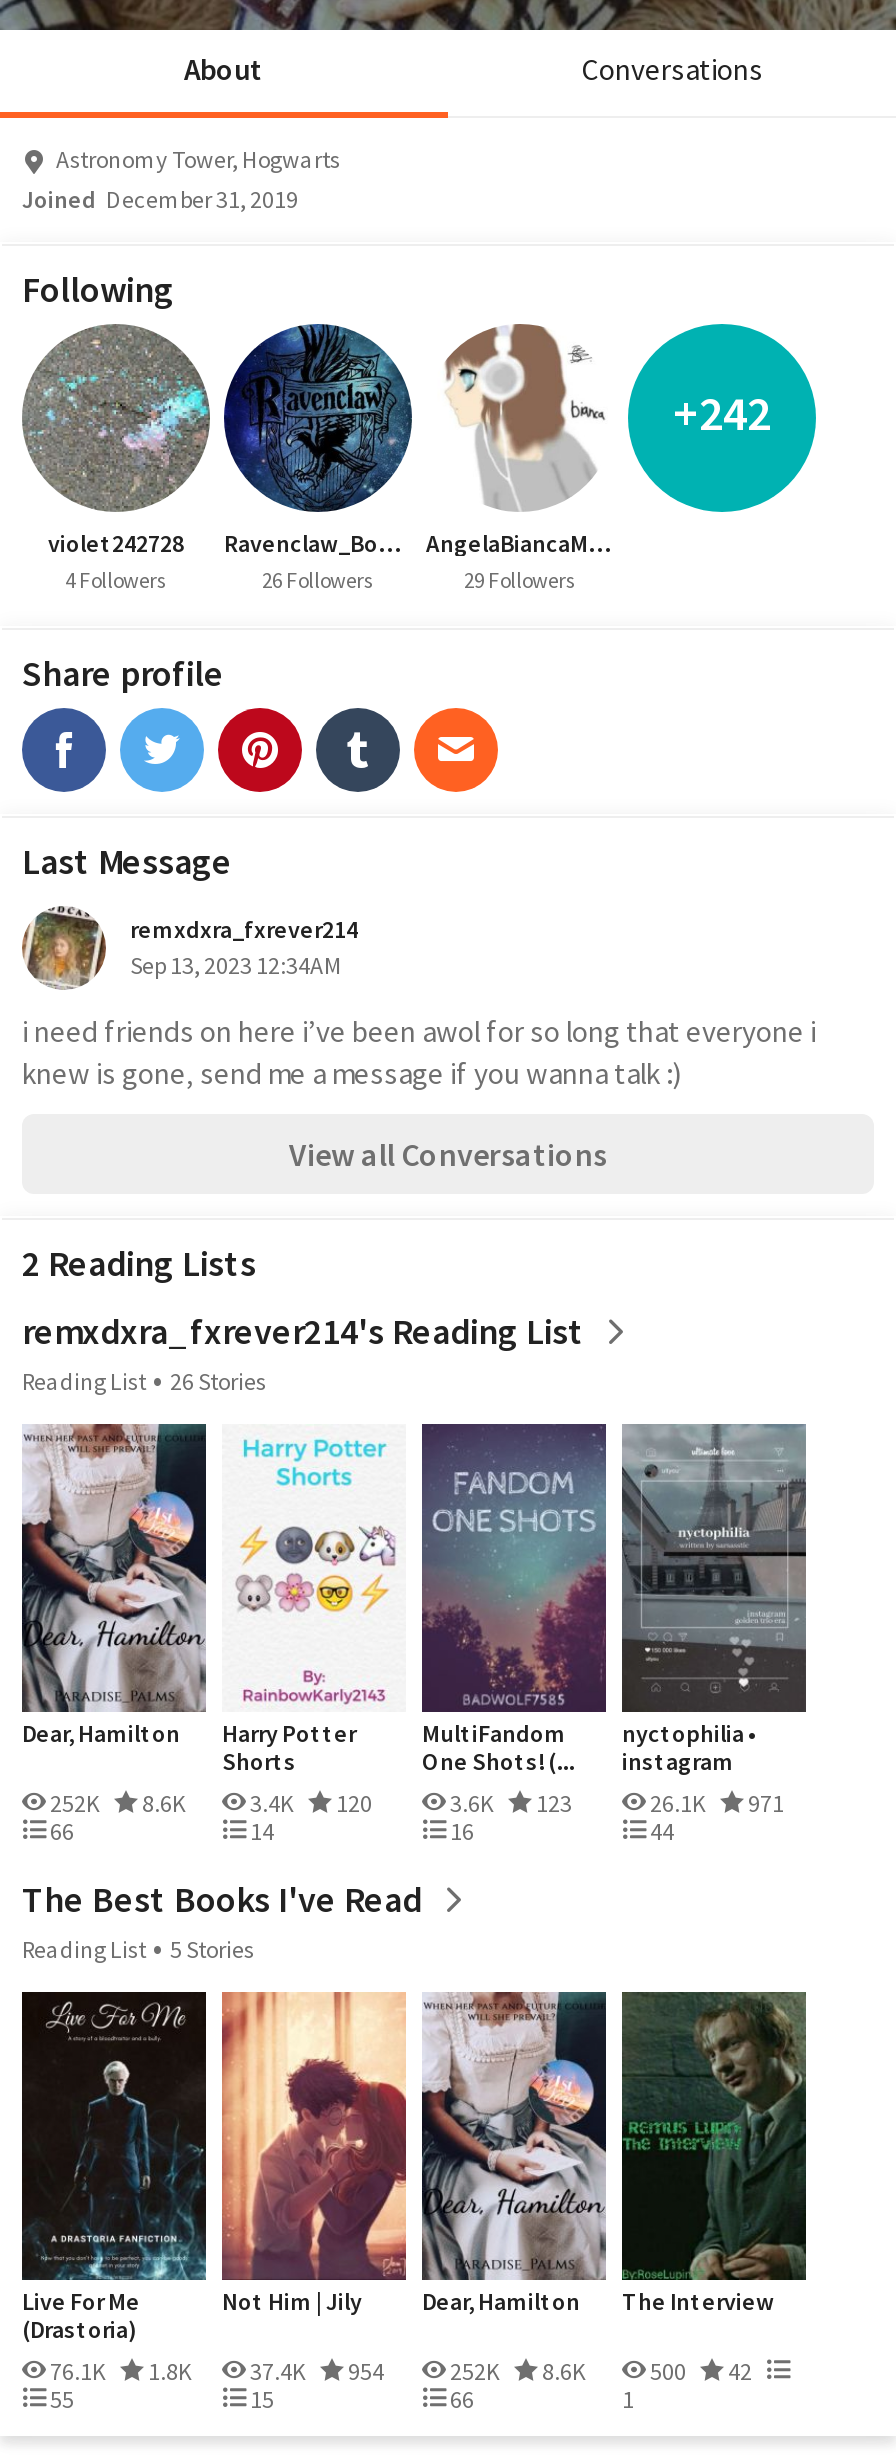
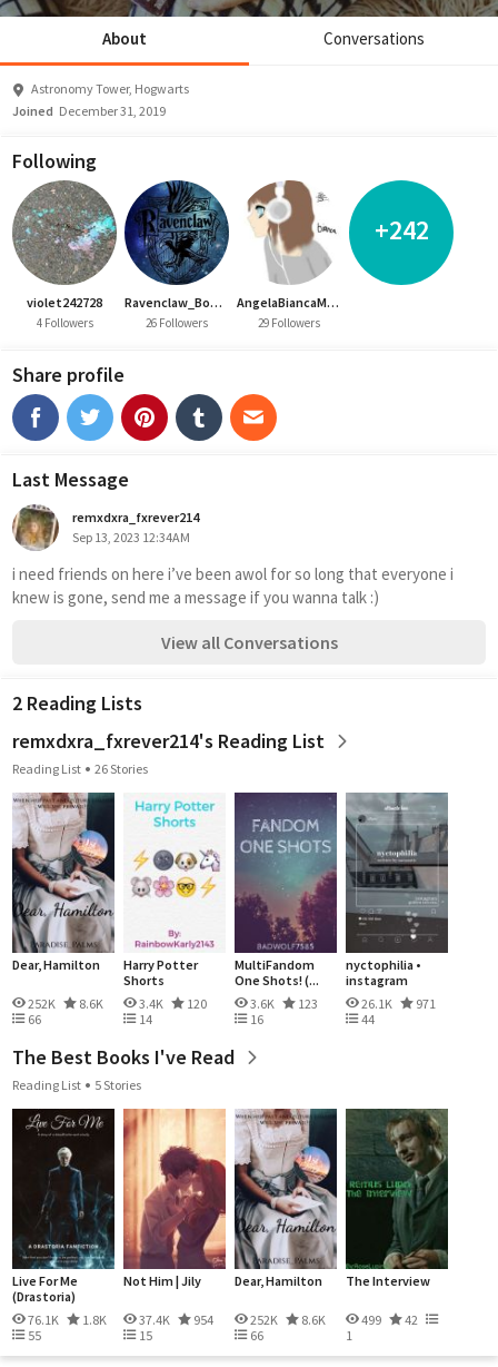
- 252K 8.6K 500 42
+ 252K 8.6K 499 42
